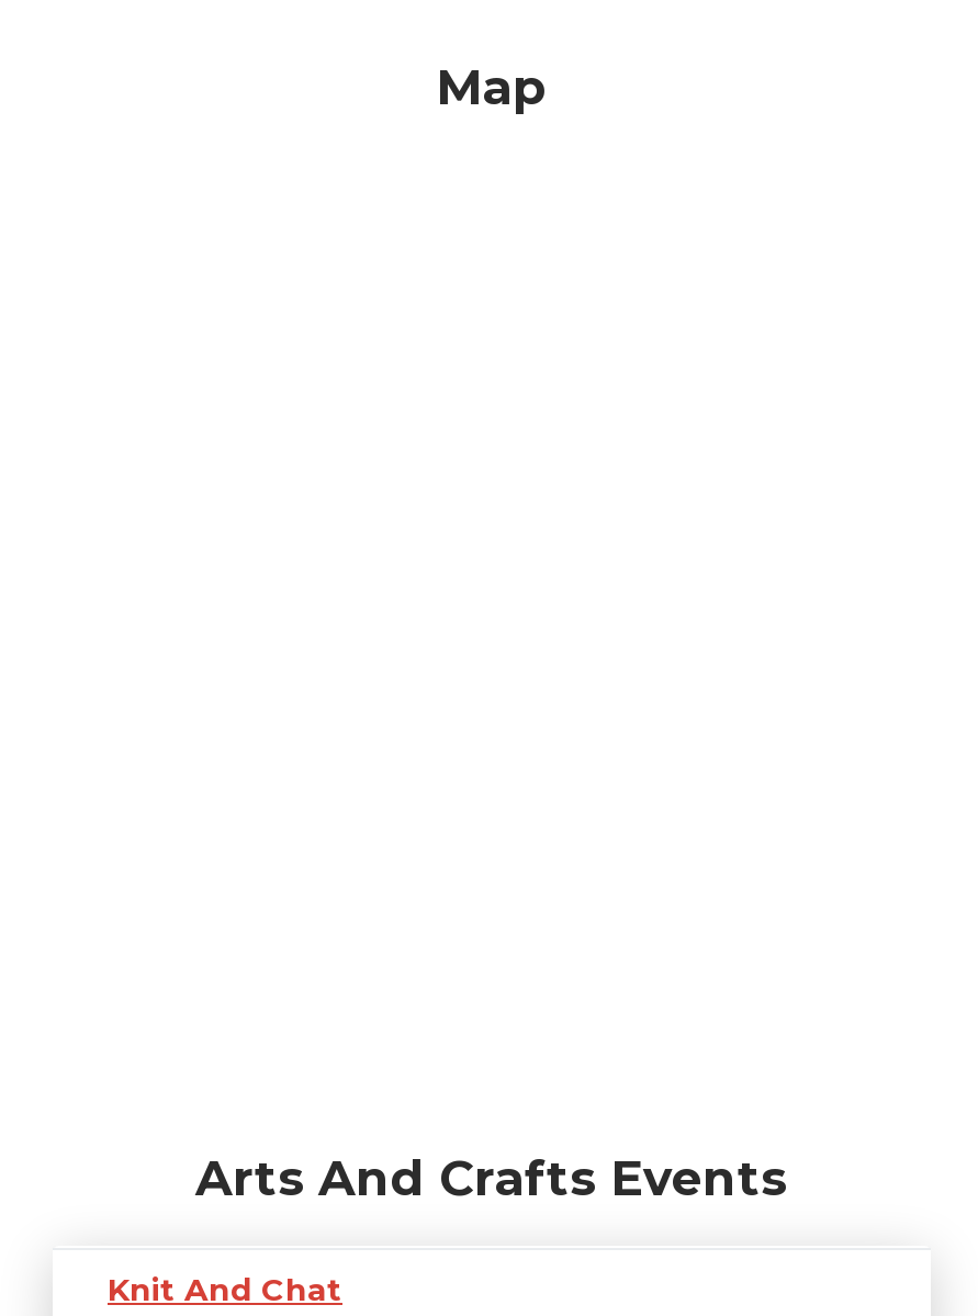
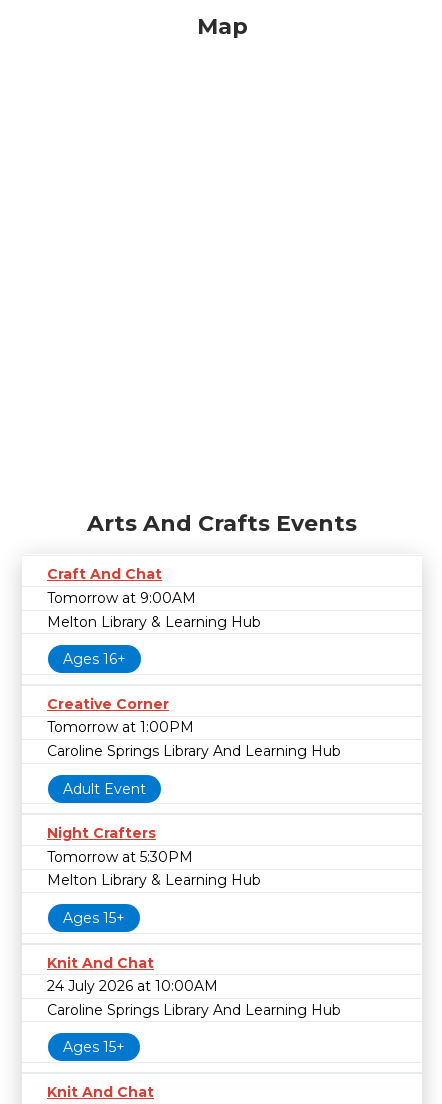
+ Craft And Chat
+ Tomorrow at 9:00AM
+ Melton Library & Learning Hub
+ Ages 16+
+ Creative Corner
+ Tomorrow at 1:00PM
+ Caroline Springs Library And Learning Hub
+ Adult Event
+ Night Crafters
+ Tomorrow at 5:30PM
+ Melton Library & Learning Hub
+ Ages 15+
+ Knit And Chat
+ 24 July 2026 at 10:00AM
+ Caroline Springs Library And Learning Hub
+ Ages 15+
